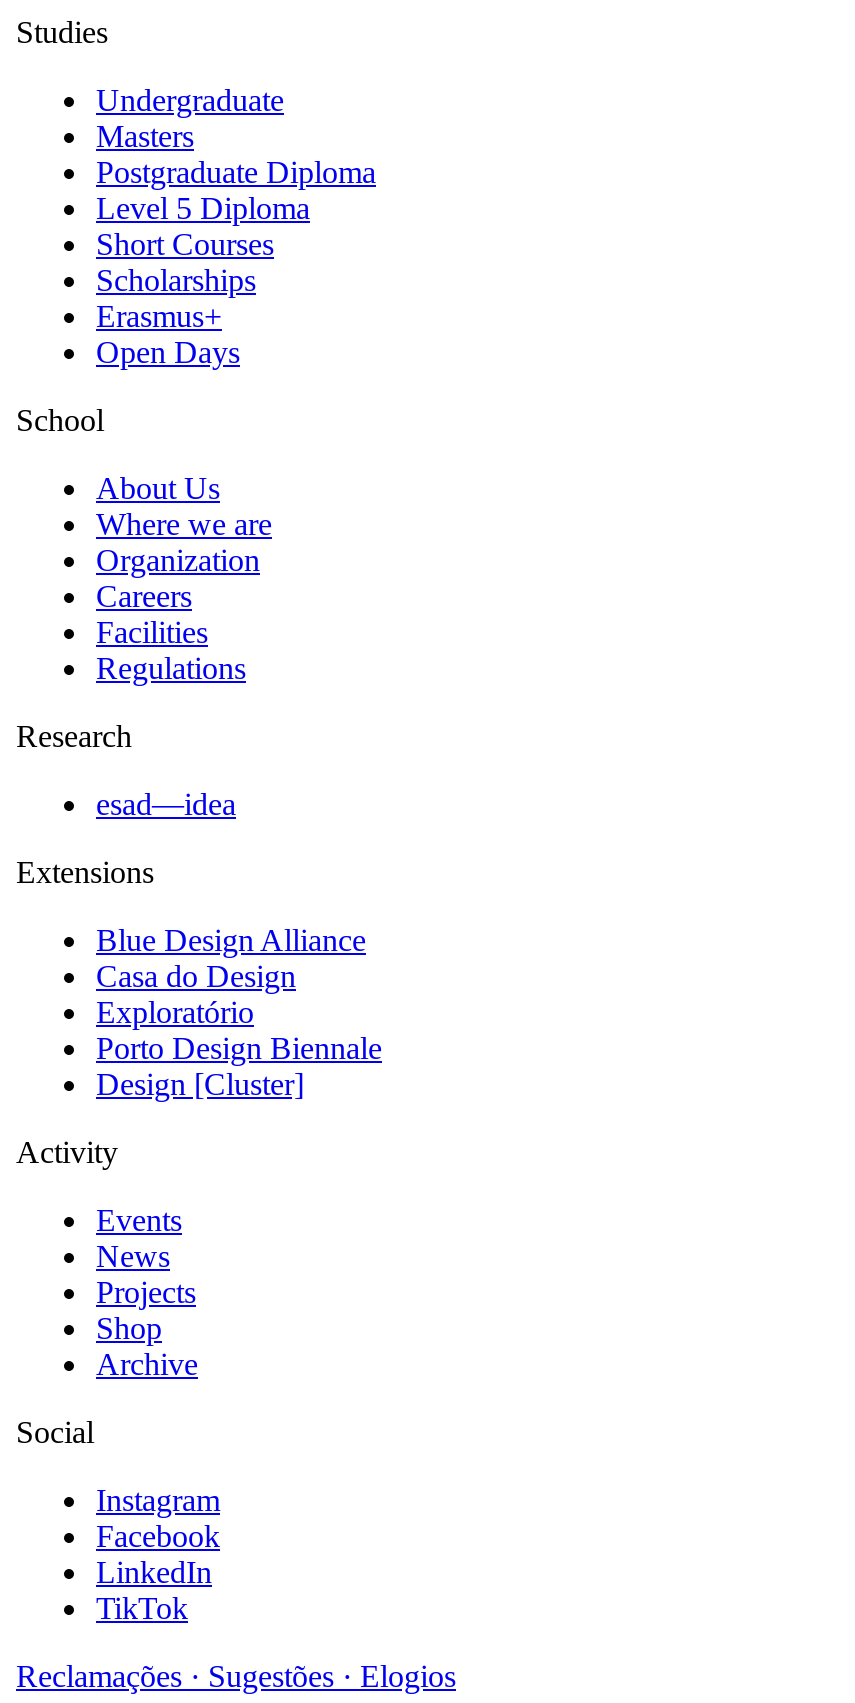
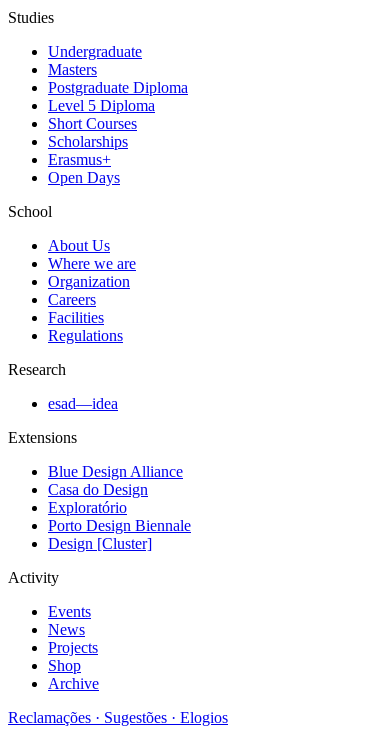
- Social
- Instagram
- Facebook
- LinkedIn
- TikTok
